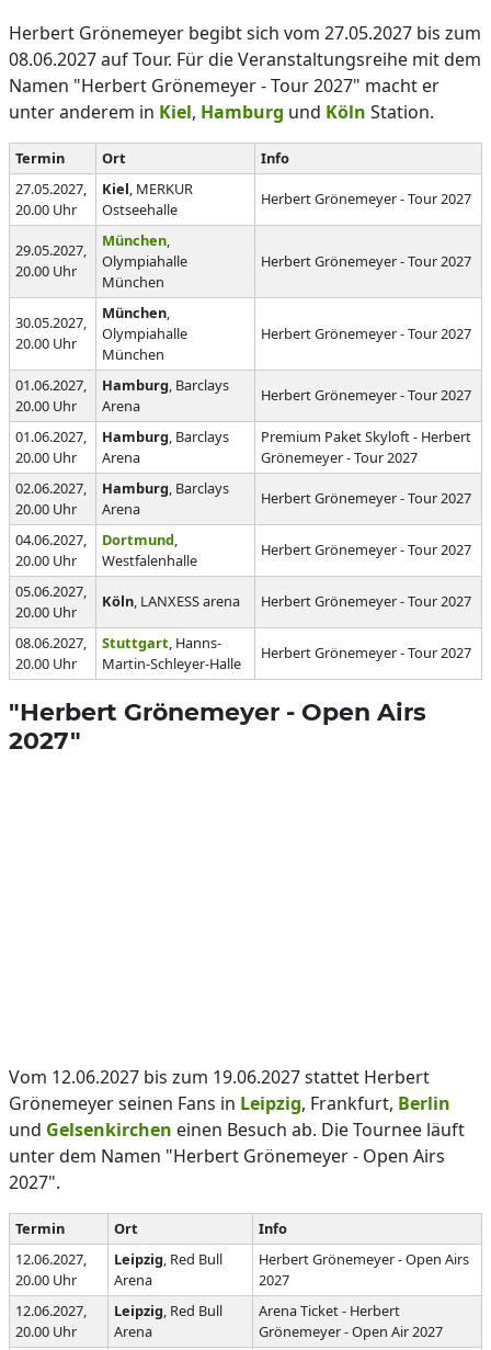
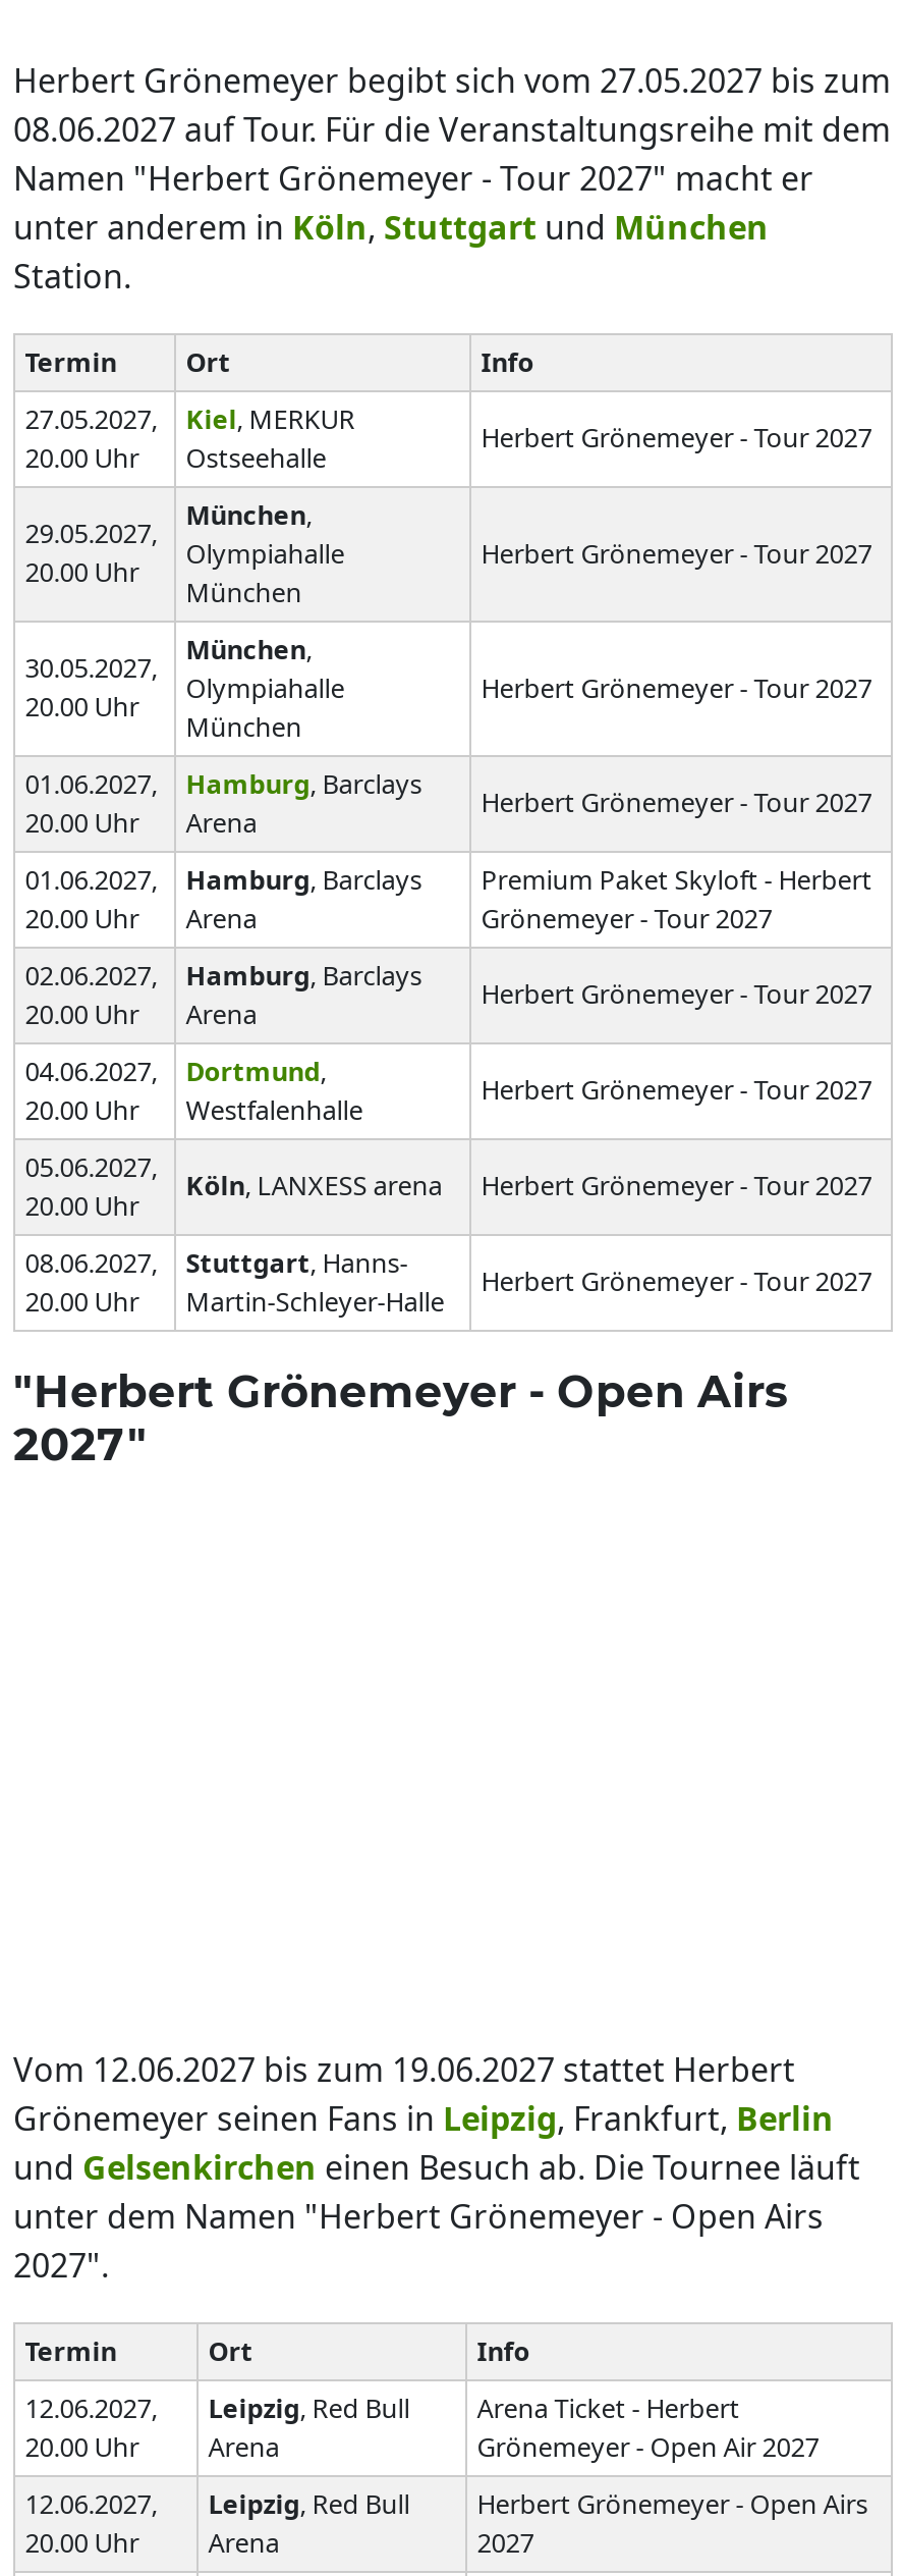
- unter anderem in Kiel, Hamburg und Köln Station.
+ unter anderem in Köln, Stuttgart und München
+ Station.

moved down: Herbert Grönemeyer - Open Airs | 2027

moved up: Arena Ticket - Herbert | Grönemeyer - Open Air 2027
